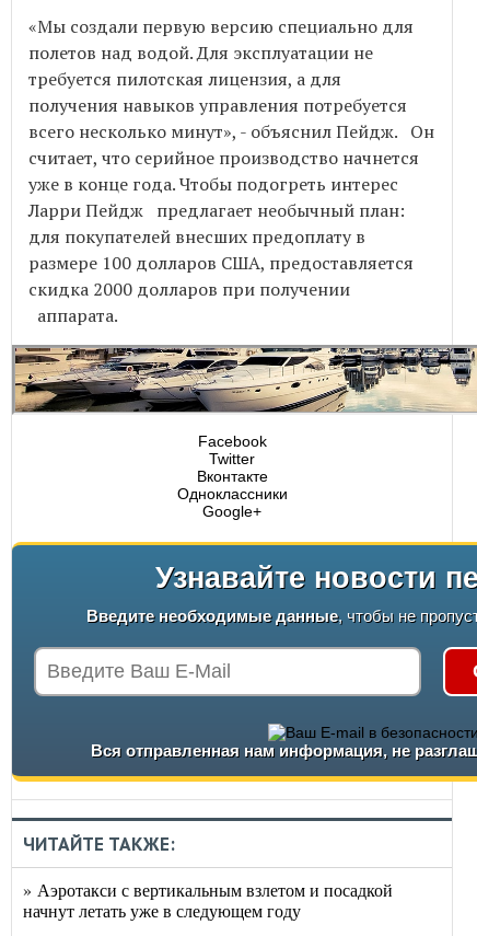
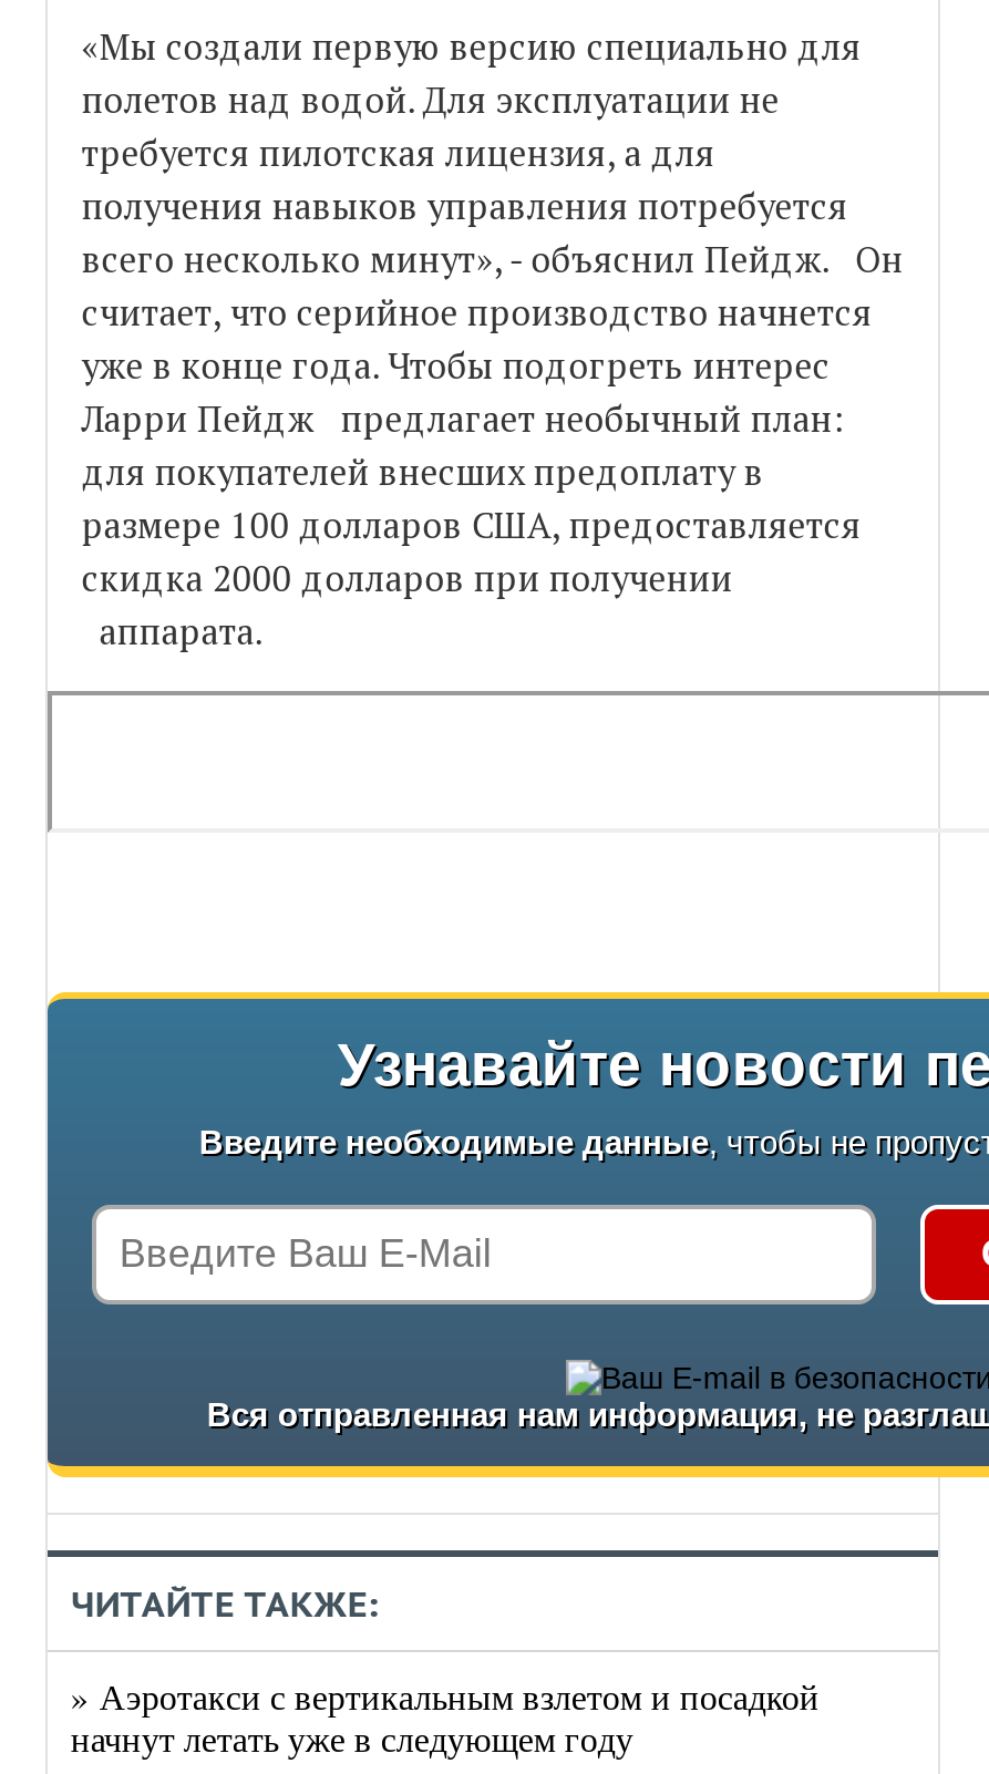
- [image]
- Facebook
- Twitter
- Вконтакте
- Одноклассники
- Google+
